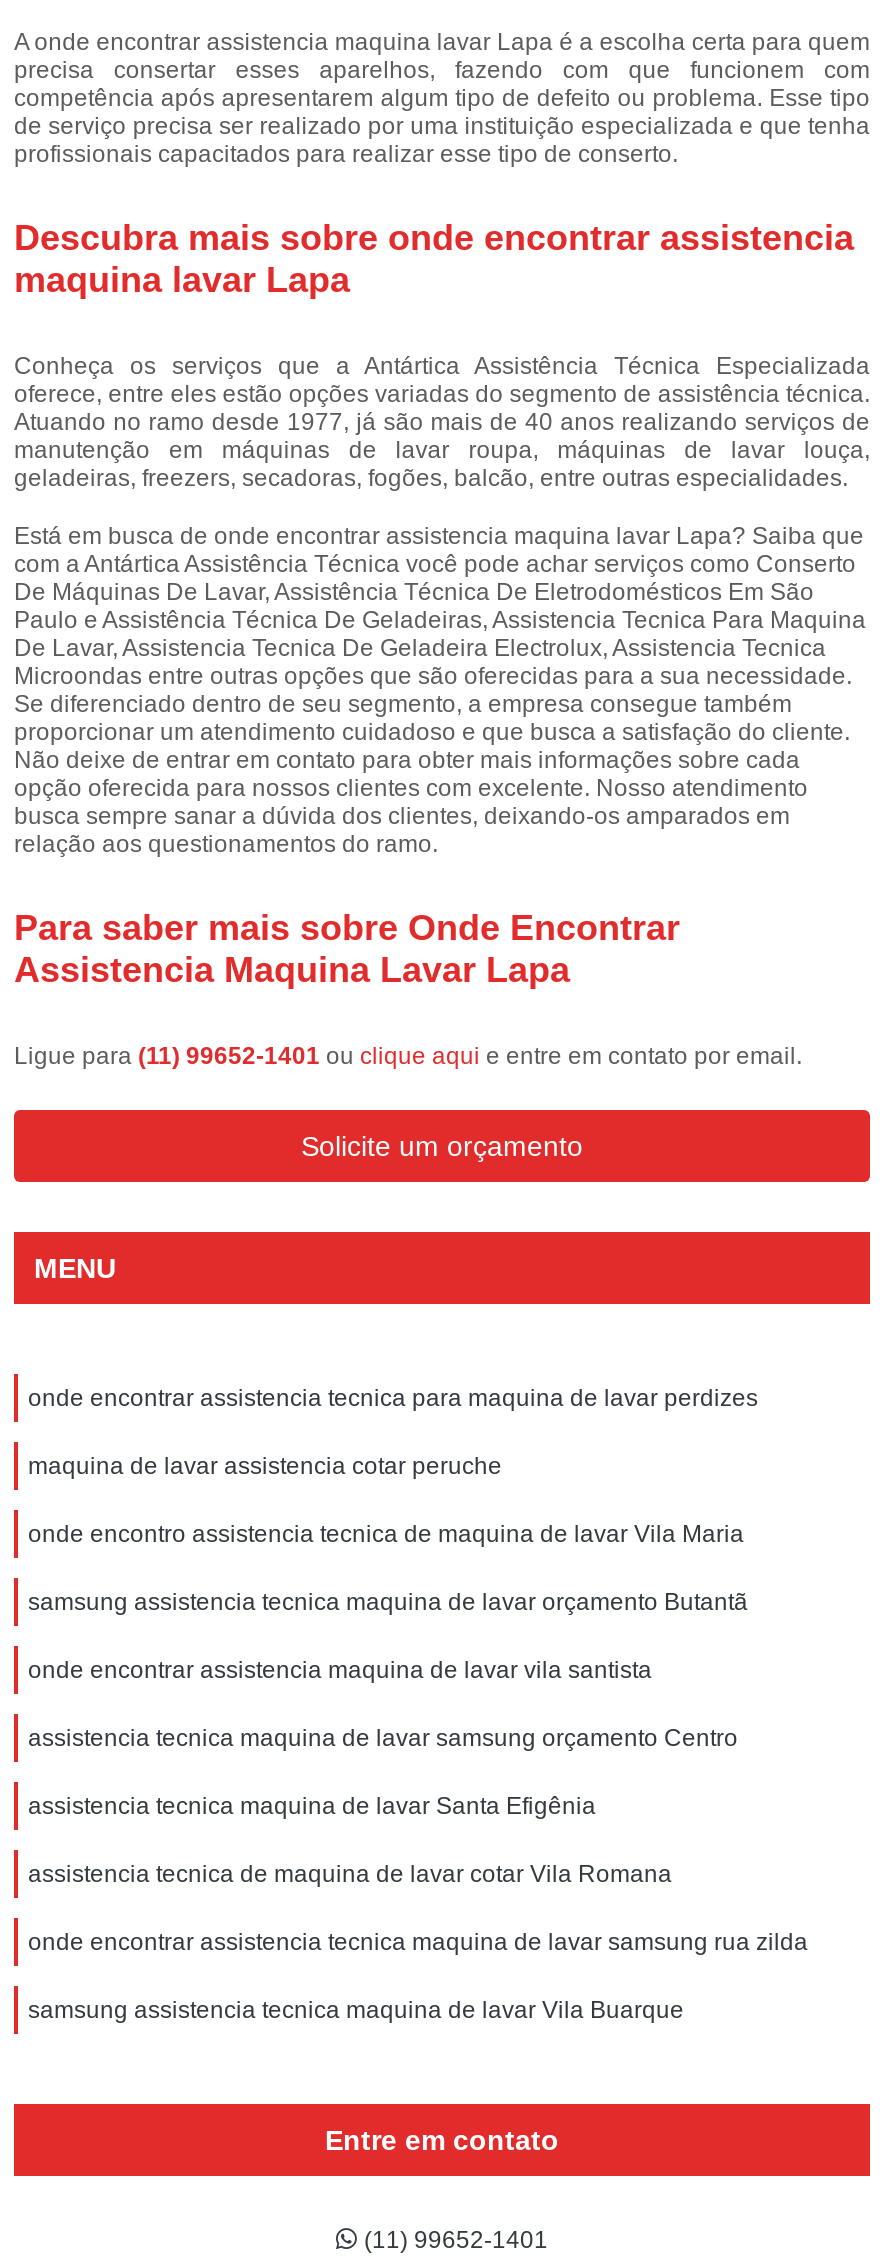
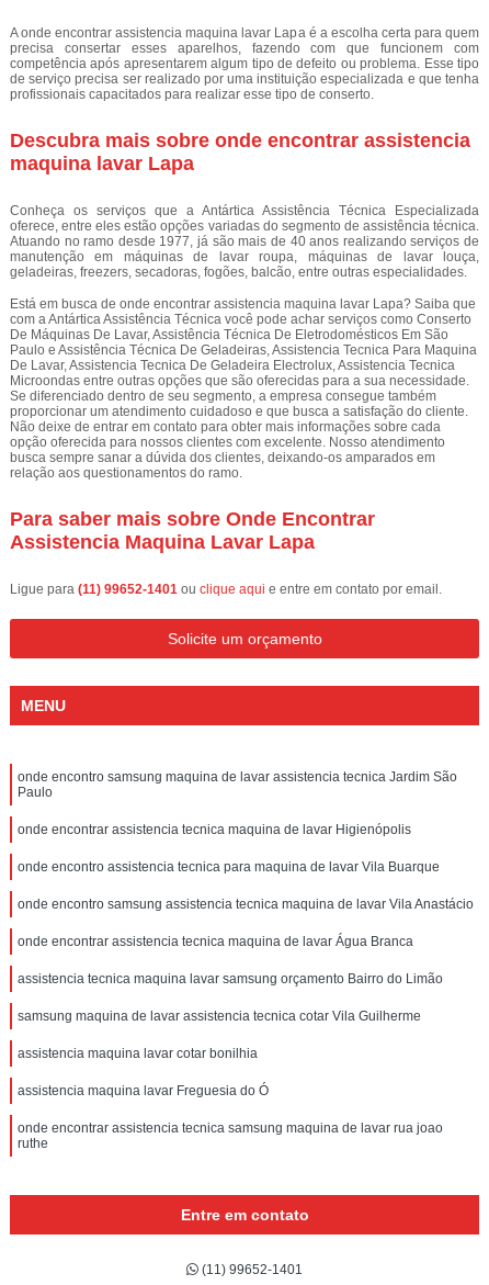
- onde encontrar assistencia tecnica para maquina de lavar perdizes
+ onde encontro samsung maquina de lavar assistencia tecnica Jardim São
+ Paulo

- maquina de lavar assistencia cotar peruche
+ onde encontrar assistencia tecnica maquina de lavar Higienópolis

- onde encontro assistencia tecnica de maquina de lavar Vila Maria
+ onde encontro assistencia tecnica para maquina de lavar Vila Buarque

- samsung assistencia tecnica maquina de lavar orçamento Butantã
+ onde encontro samsung assistencia tecnica maquina de lavar Vila Anastácio

- onde encontrar assistencia maquina de lavar vila santista
+ onde encontrar assistencia tecnica maquina de lavar Água Branca

- assistencia tecnica maquina de lavar samsung orçamento Centro
+ assistencia tecnica maquina lavar samsung orçamento Bairro do Limão

- assistencia tecnica maquina de lavar Santa Efigênia
+ samsung maquina de lavar assistencia tecnica cotar Vila Guilherme

- assistencia tecnica de maquina de lavar cotar Vila Romana
+ assistencia maquina lavar cotar bonilhia

- onde encontrar assistencia tecnica maquina de lavar samsung rua zilda
+ assistencia maquina lavar Freguesia do Ó

- samsung assistencia tecnica maquina de lavar Vila Buarque
+ onde encontrar assistencia tecnica samsung maquina de lavar rua joao
+ ruthe
